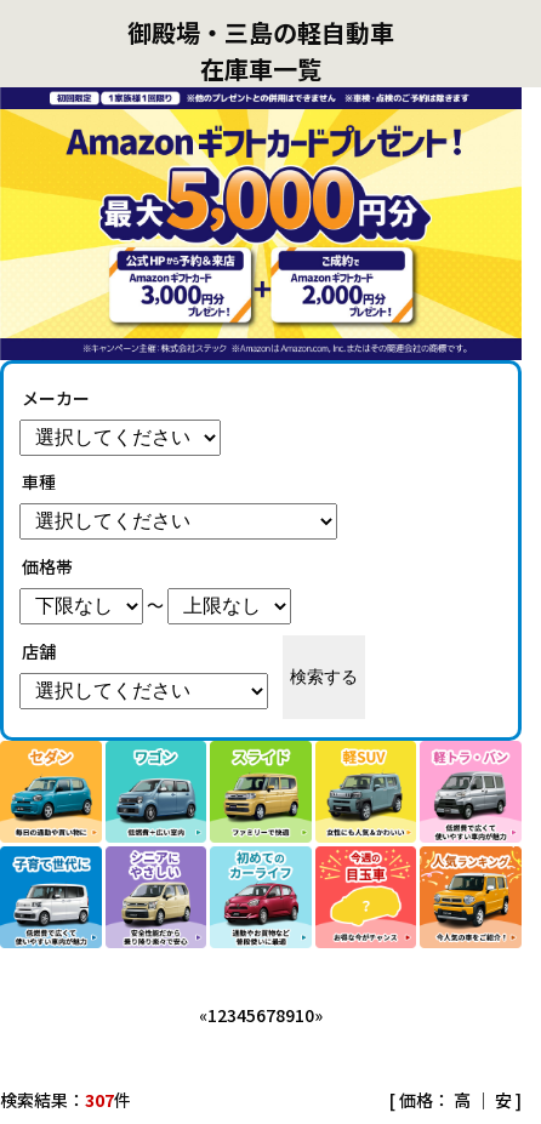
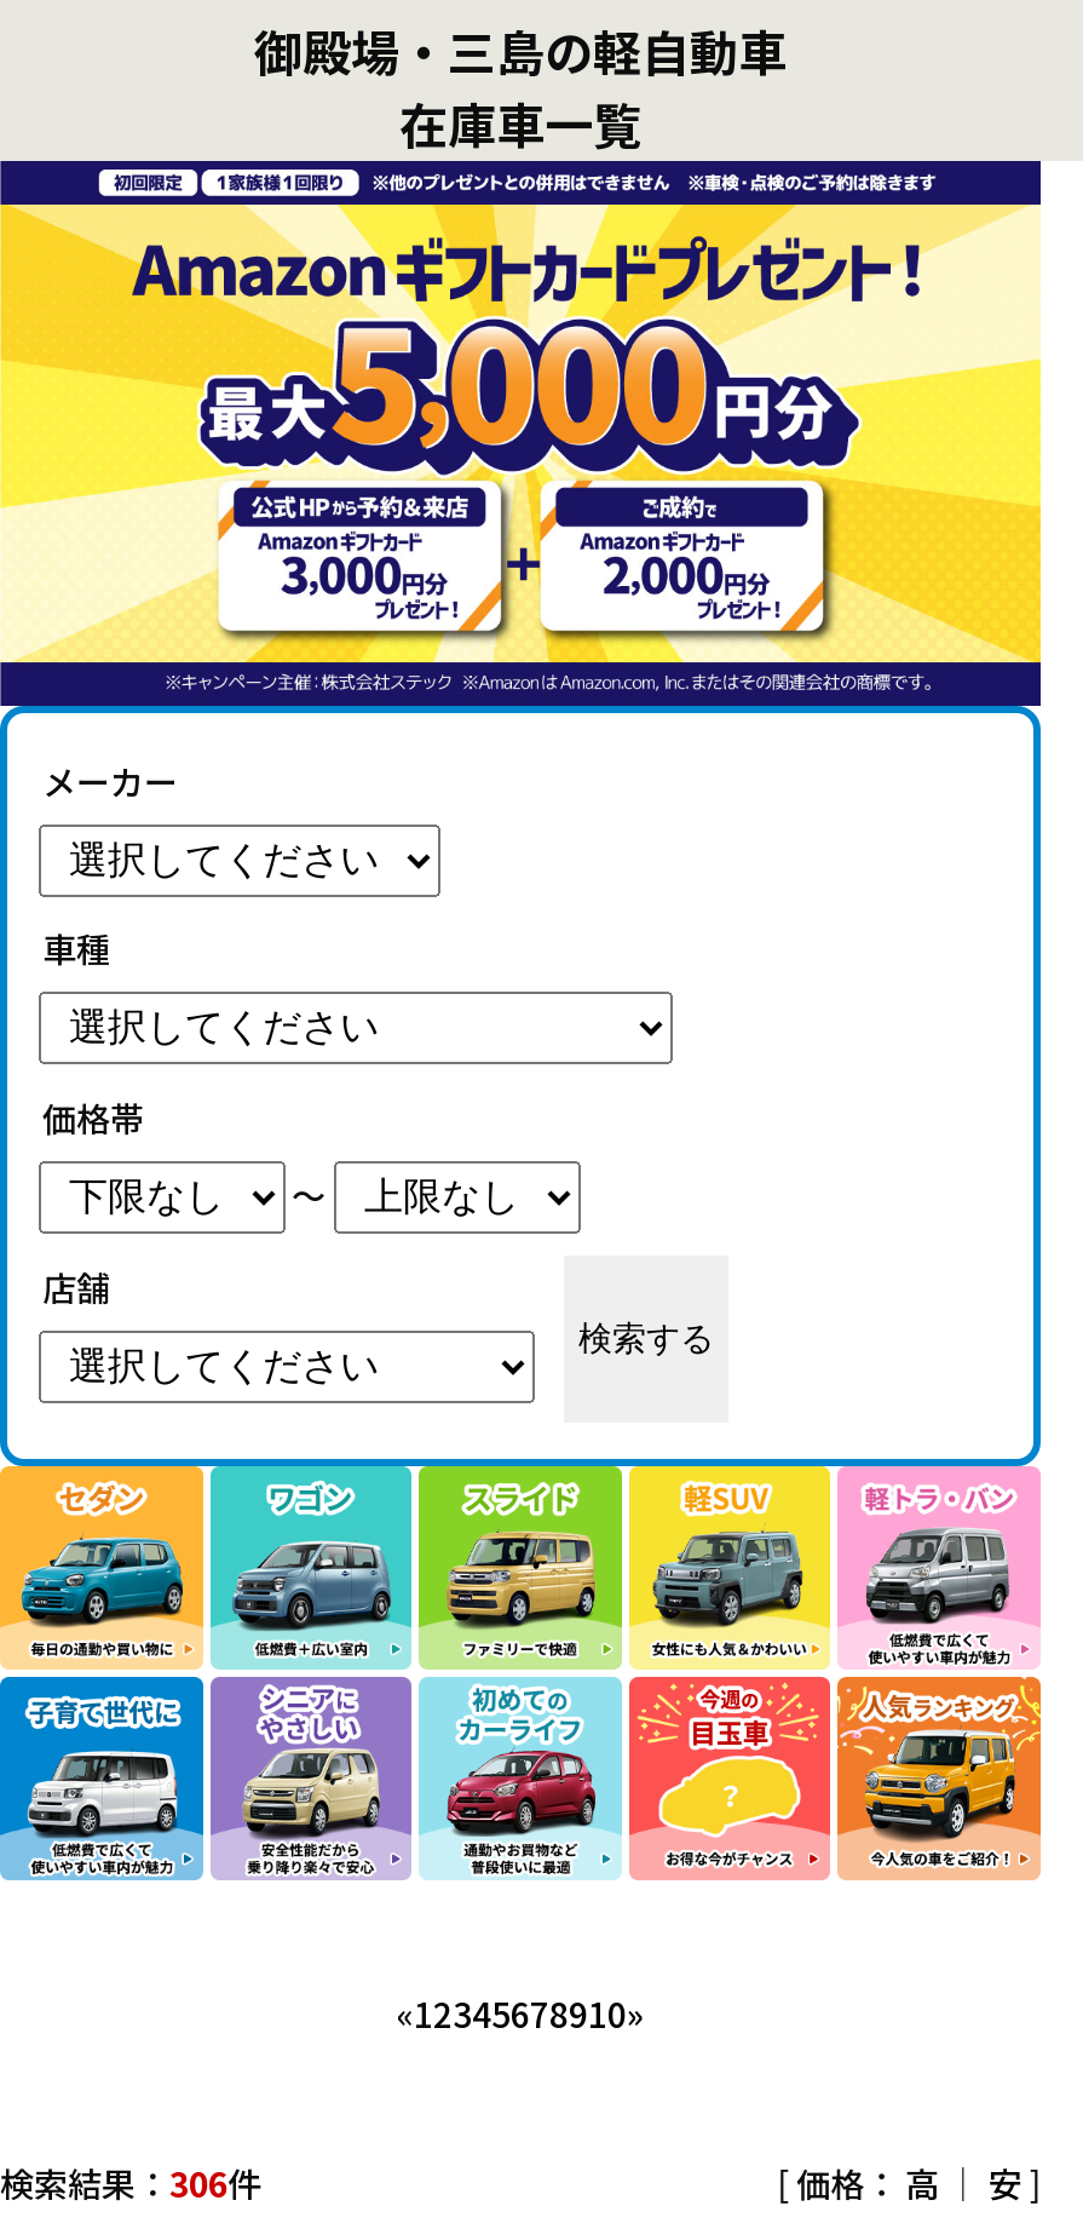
- 検索結果：307件
+ 検索結果：306件
